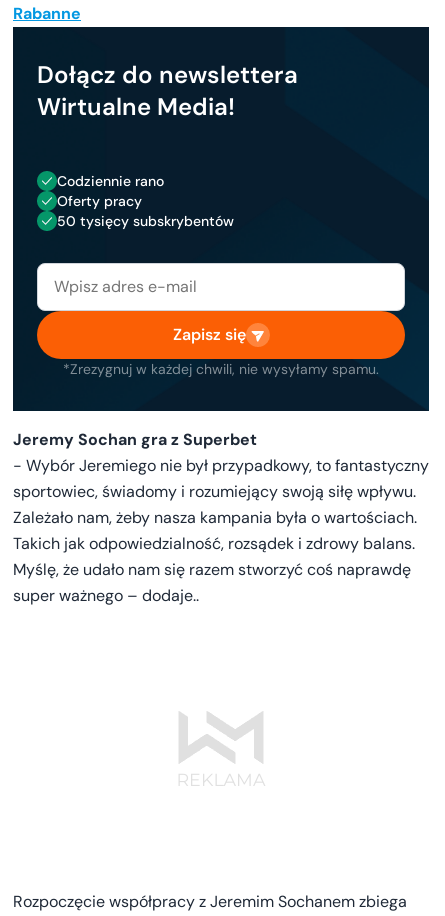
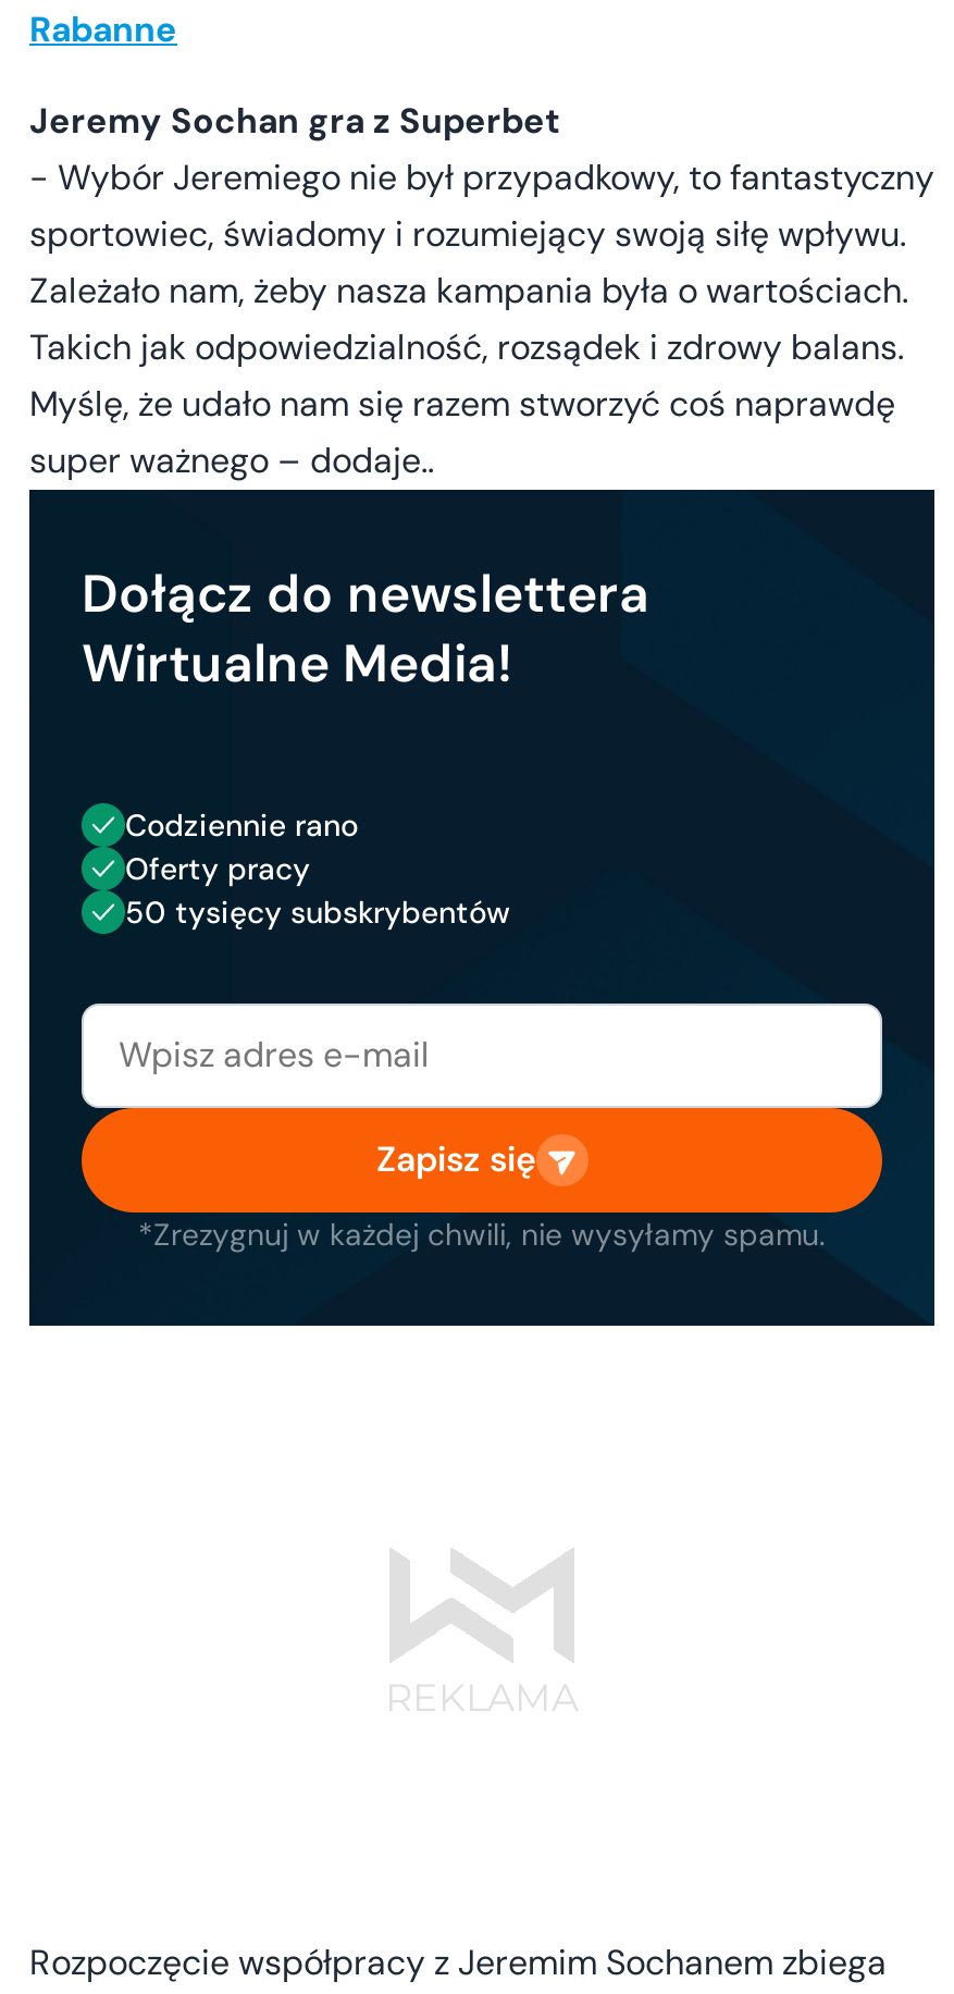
moved down: Dołącz do newslettera | Wirtualne Media! | Codziennie rano | Oferty pracy | 50 tysięcy subskrybentów | Zapisz się | *Zrezygnuj w każdej chwili, nie wysyłamy spamu.

moved up: Jeremy Sochan gra z Superbet | - Wybór Jeremiego nie był przypadkowy, to fantastyczny | sportowiec, świadomy i rozumiejący swoją siłę wpływu. | Zależało nam, żeby nasza kampania była o wartościach. | Takich jak odpowiedzialność, rozsądek i zdrowy balans. | Myślę, że udało nam się razem stworzyć coś naprawdę | super ważnego – dodaje..
